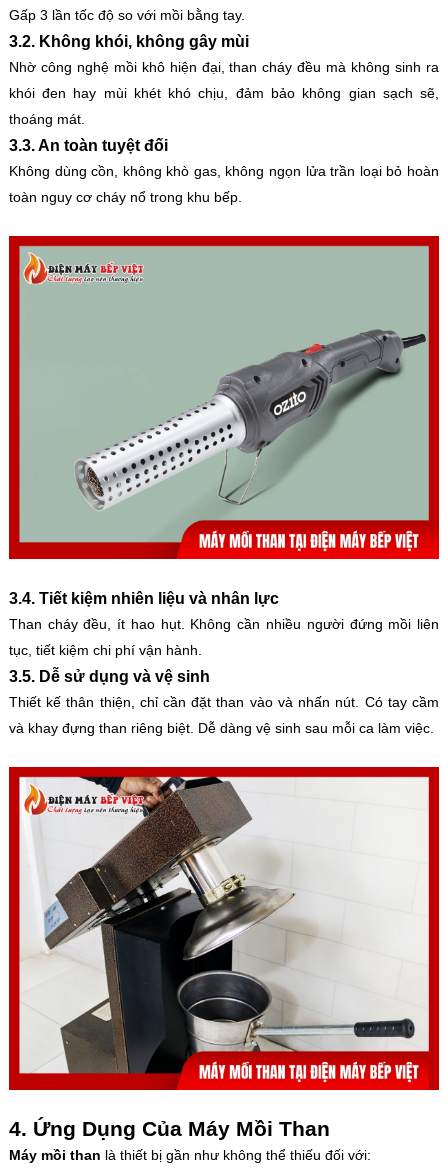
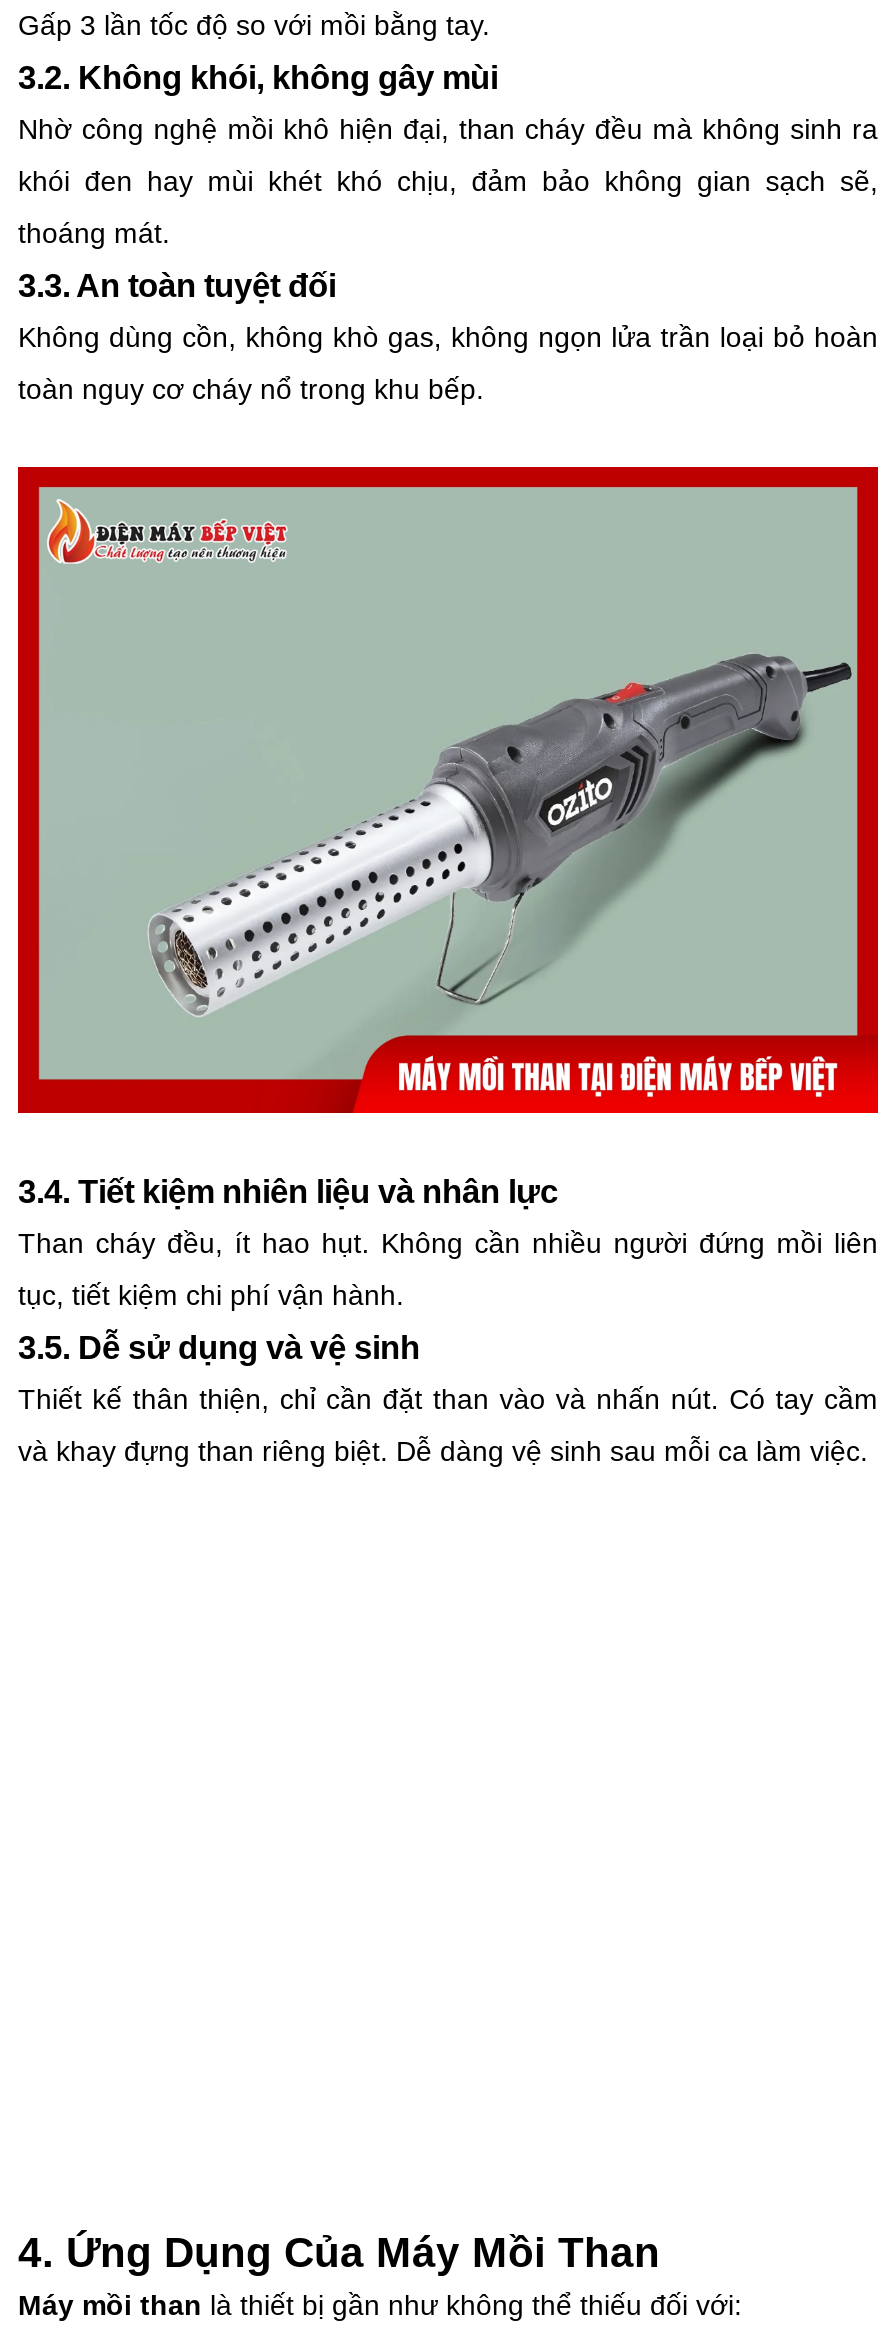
- [image]
